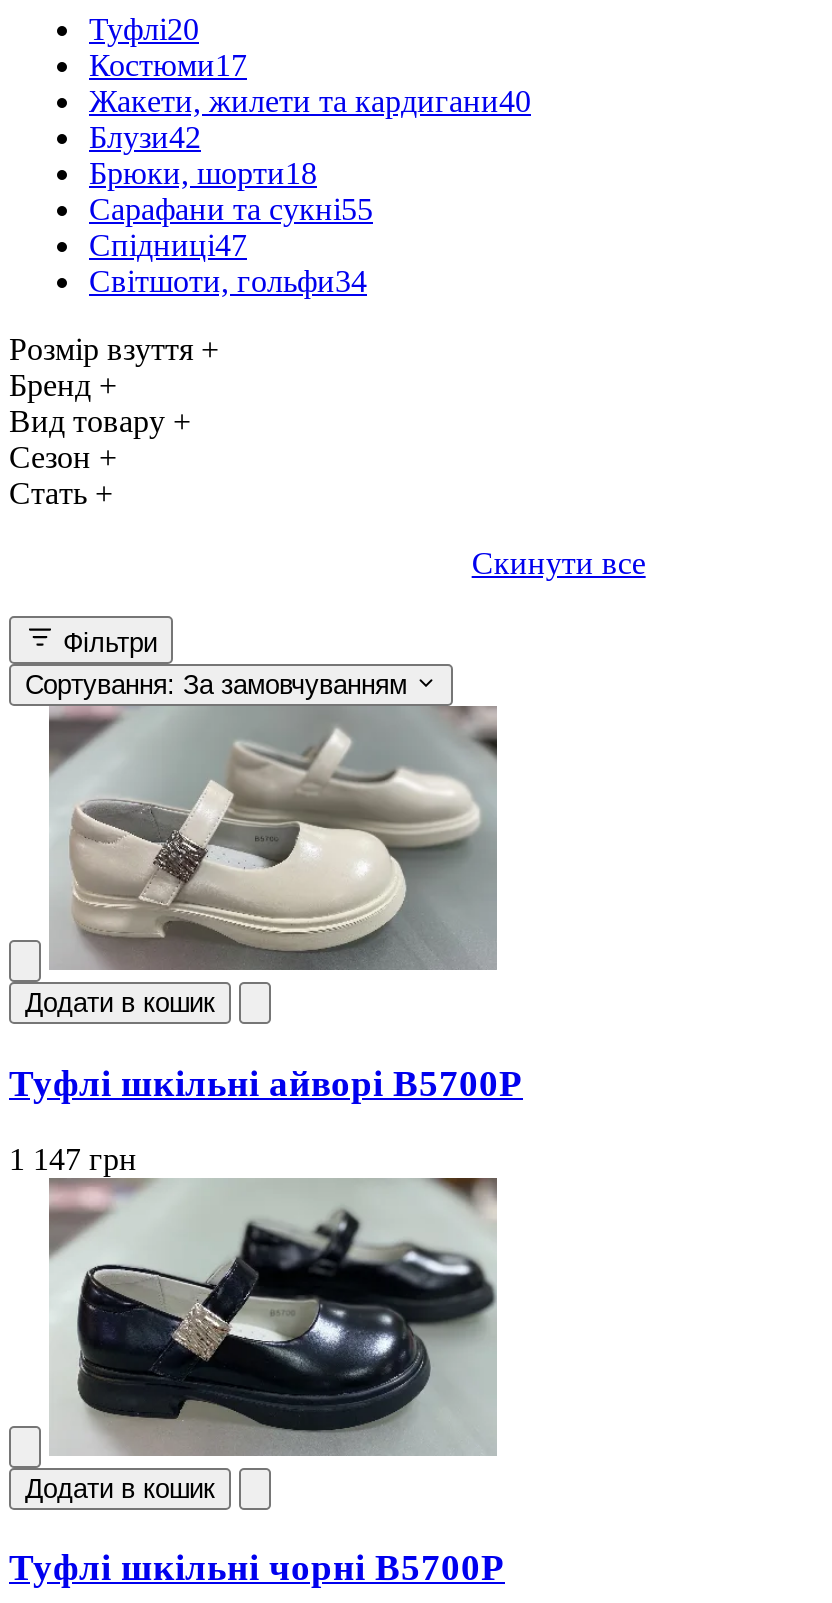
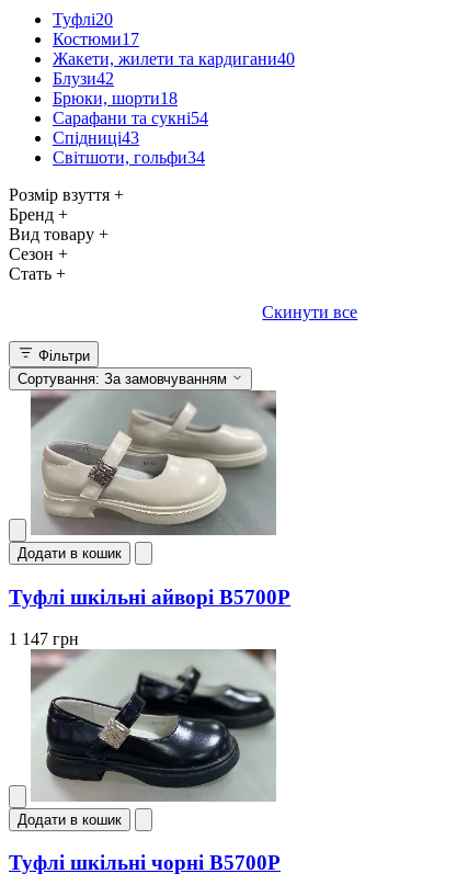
- Сарафани та сукні55
+ Сарафани та сукні54

- Спідниці47
+ Спідниці43
